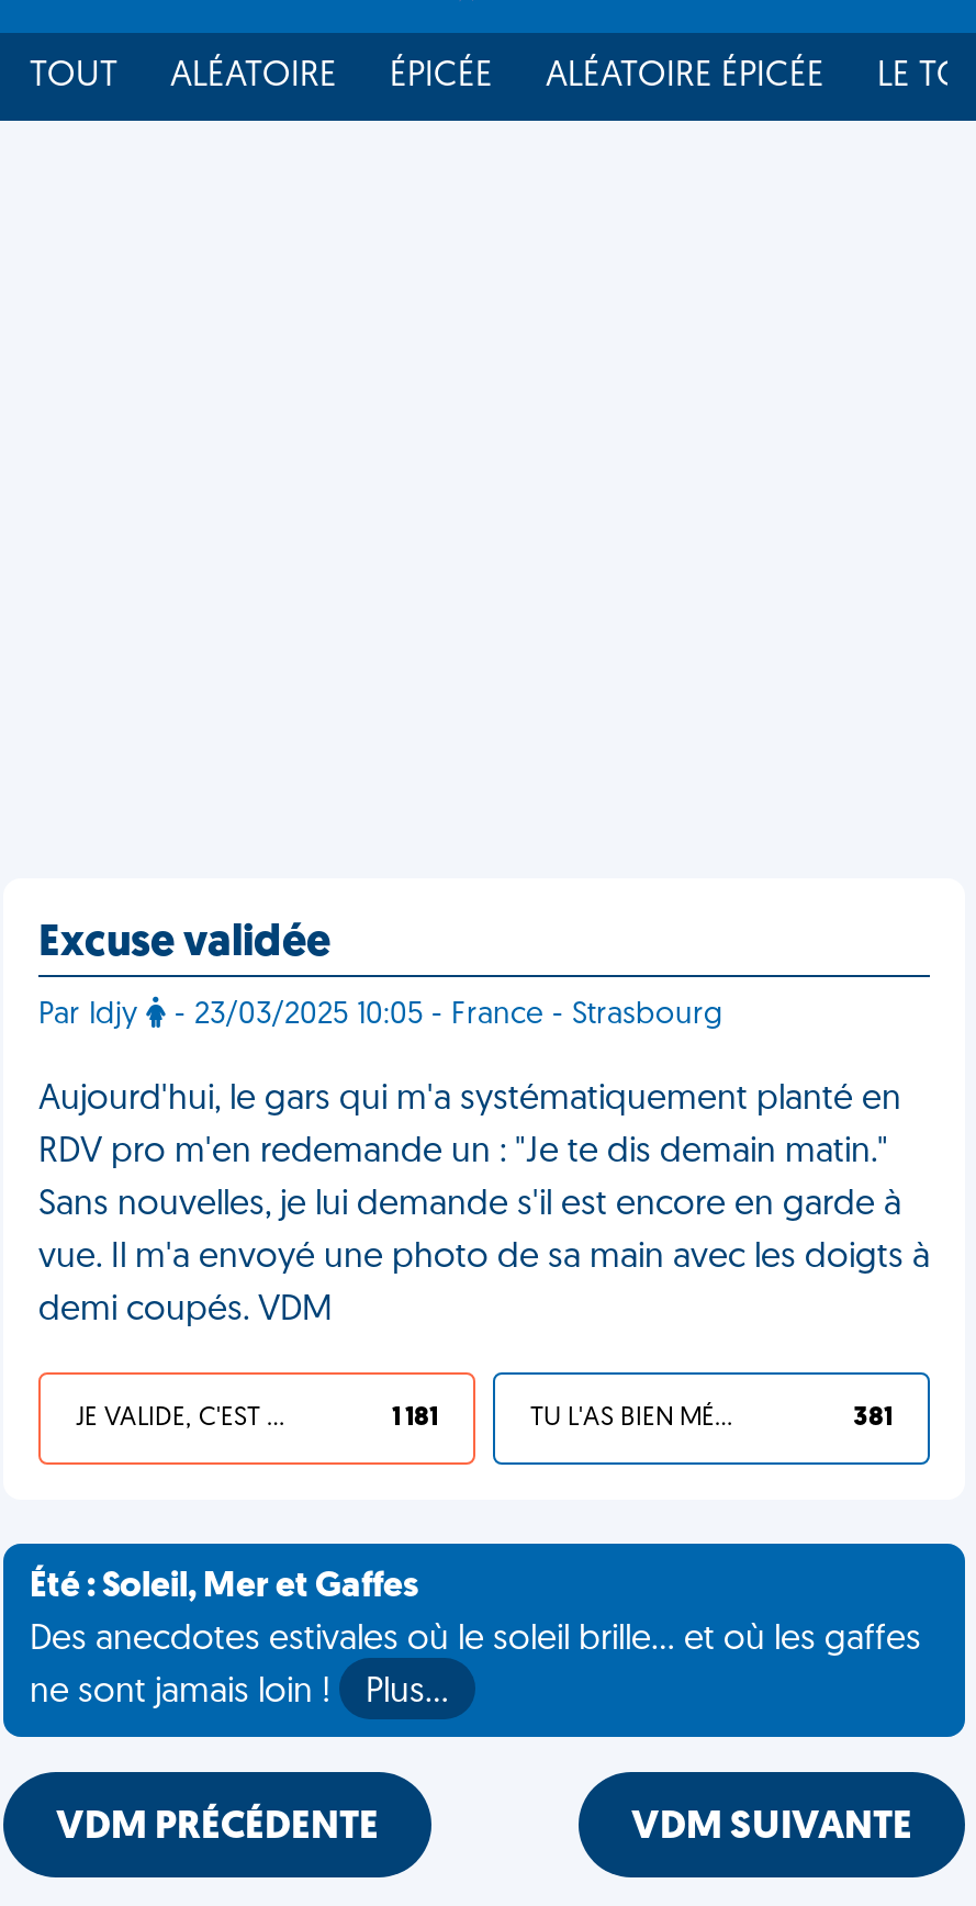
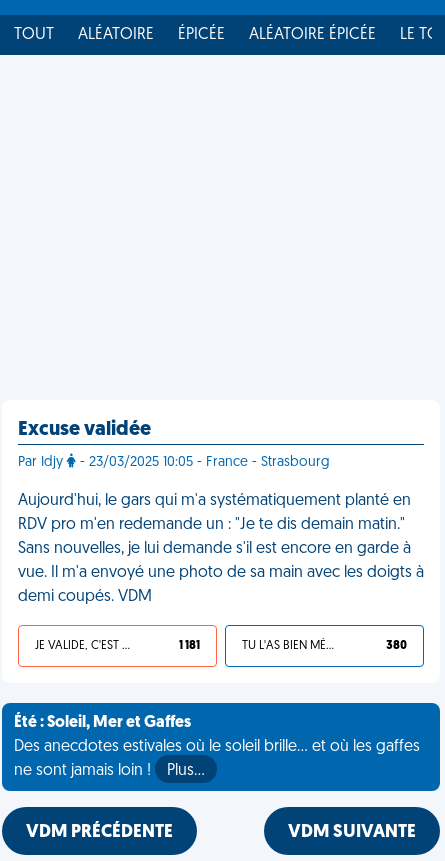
- 381
+ 380
